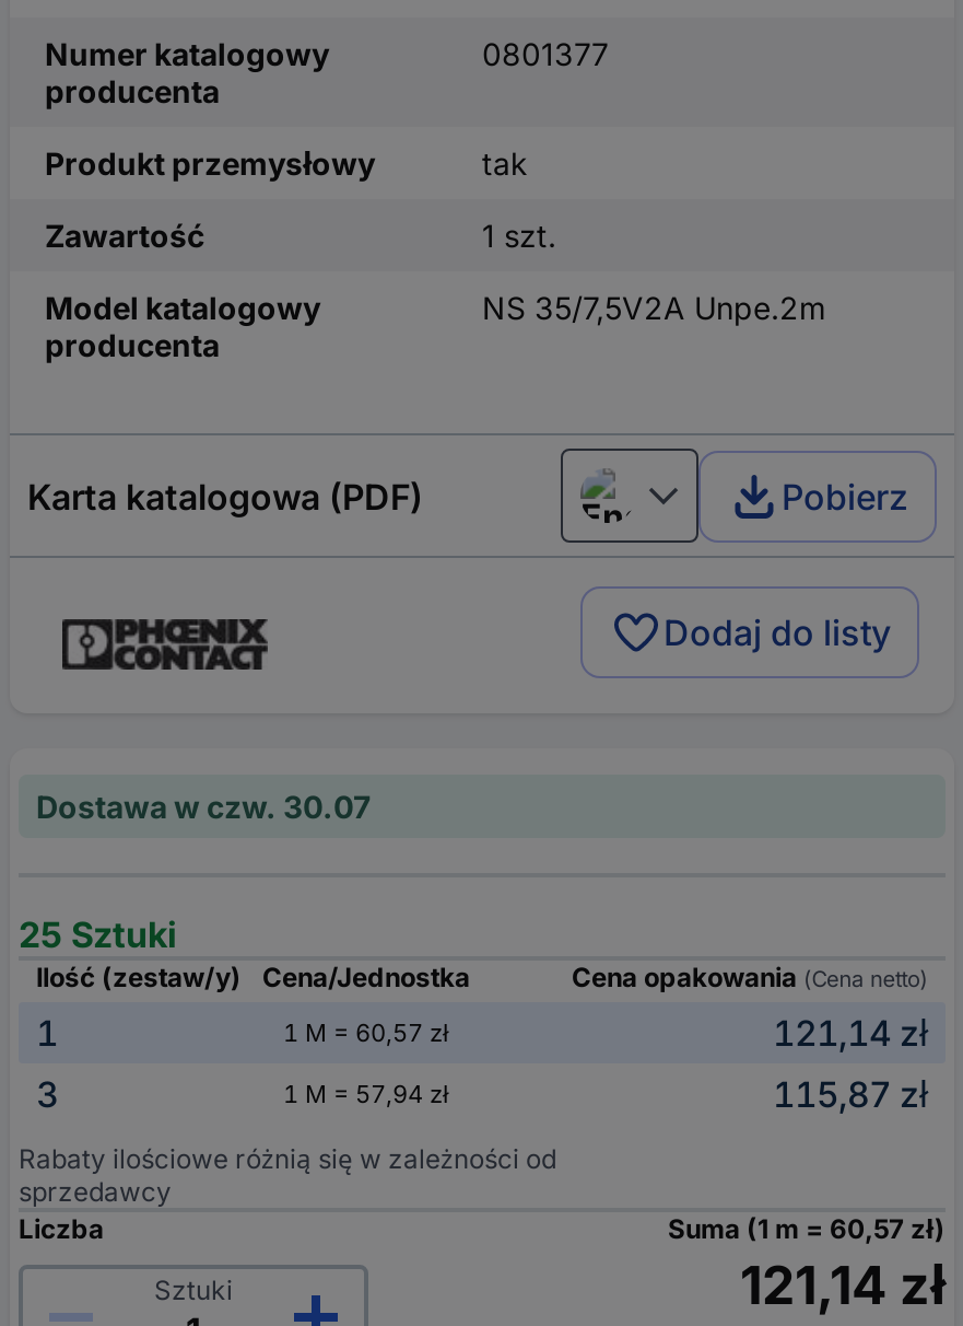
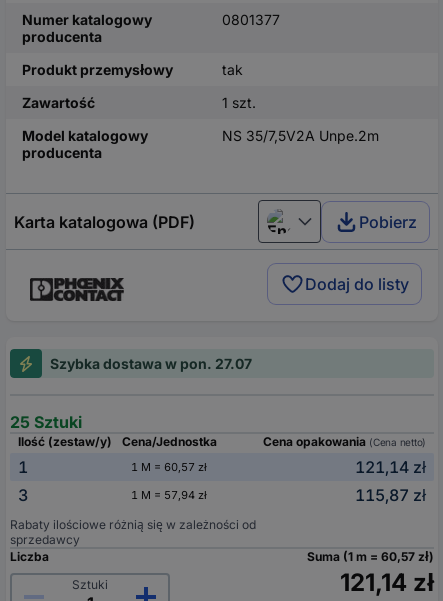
- Dostawa w czw. 30.07
+ Szybka dostawa w pon. 27.07
